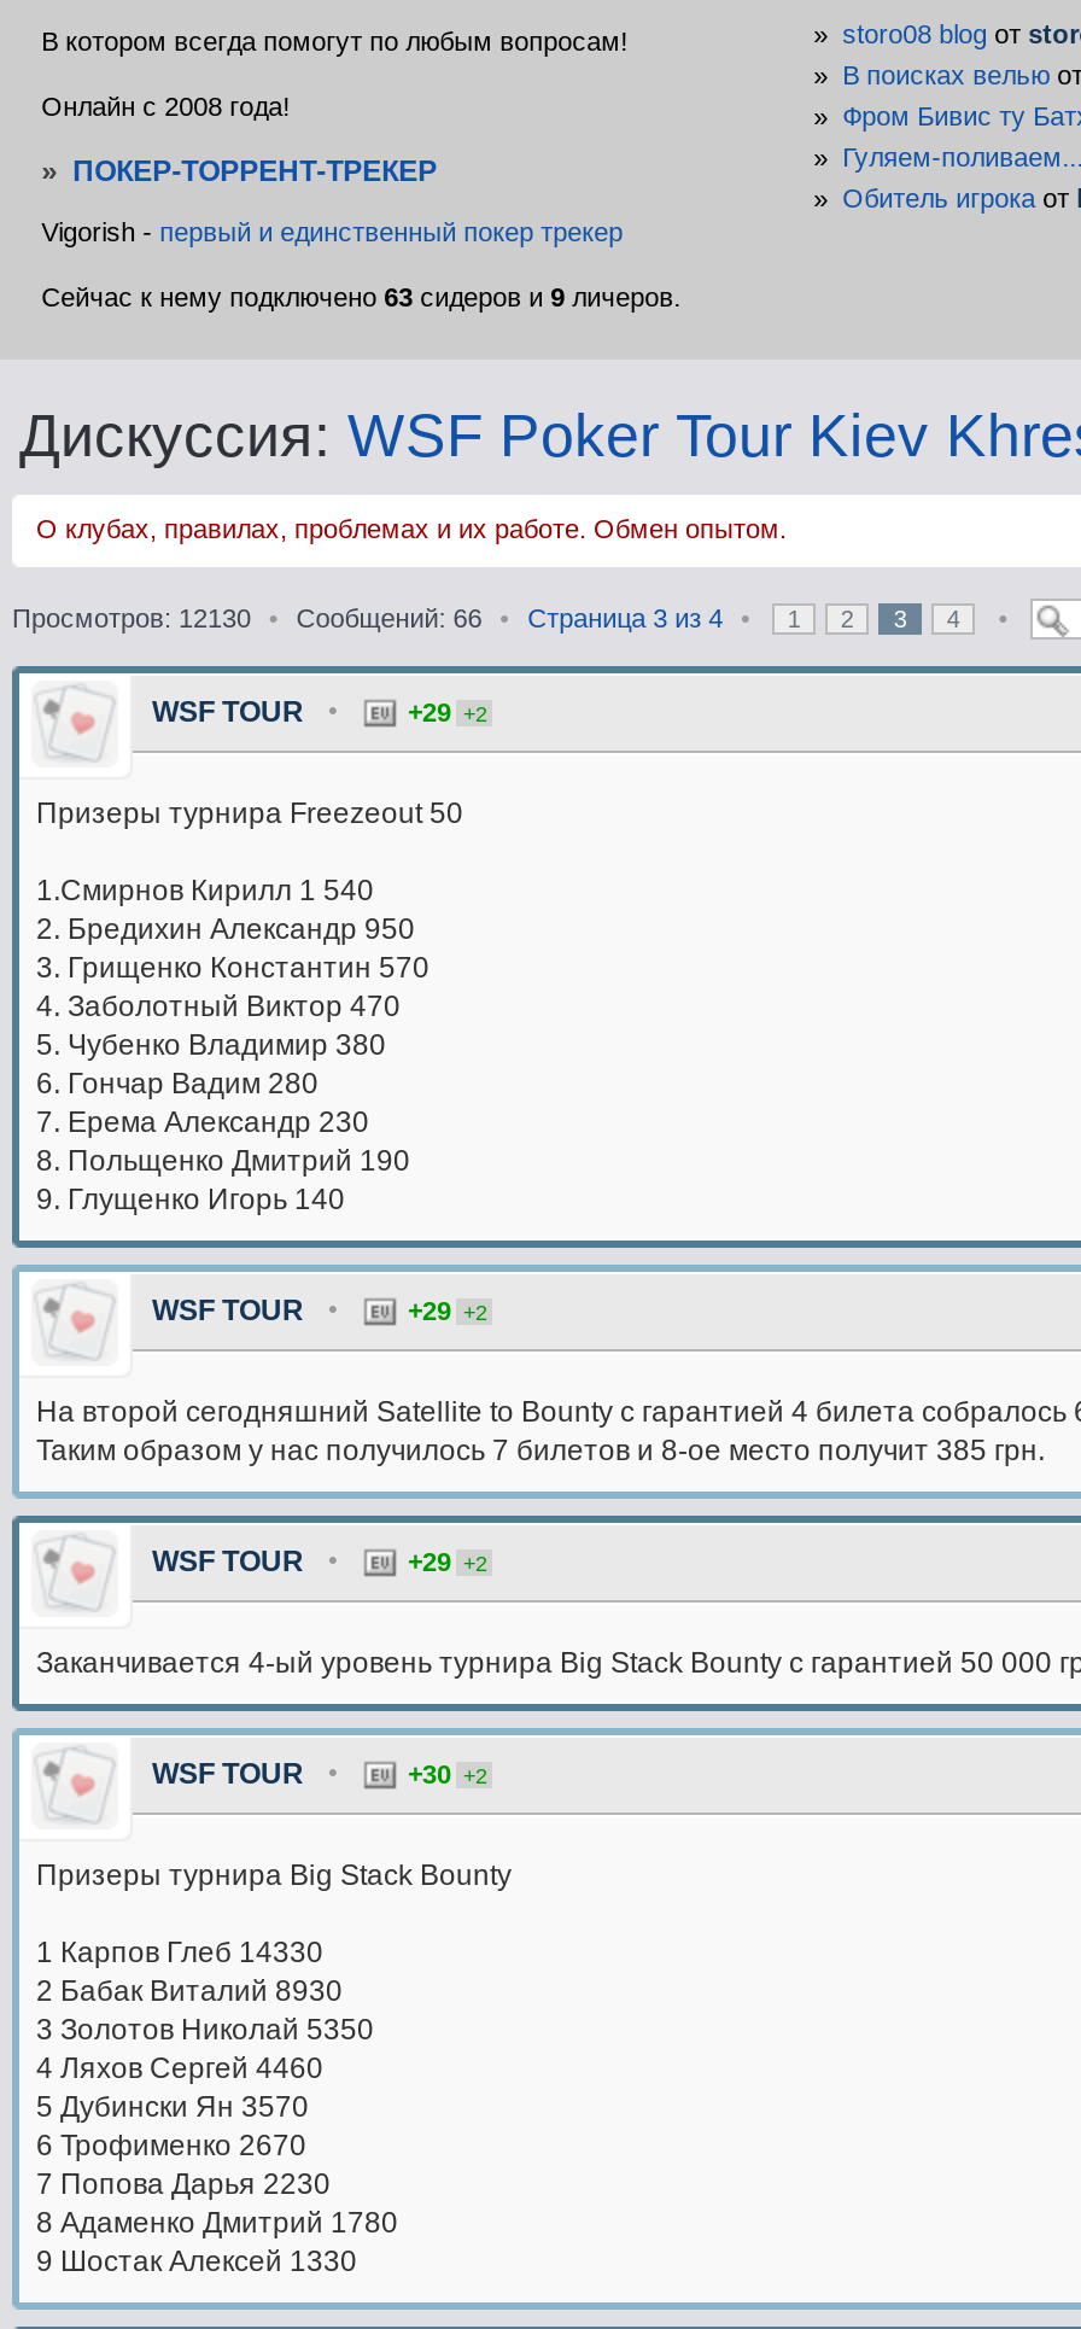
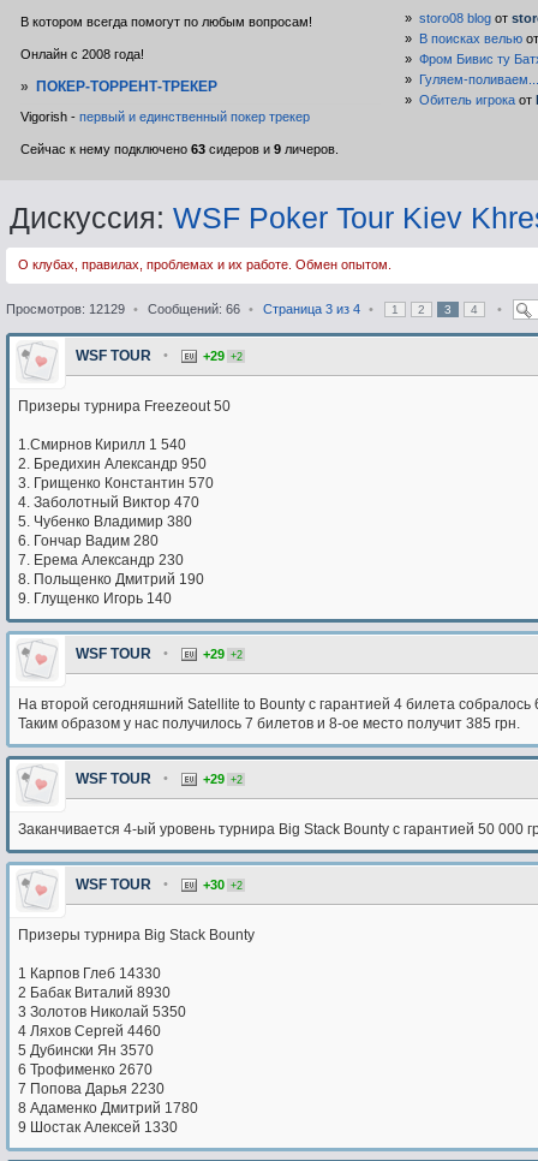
- Просмотров: 12130 • Сообщений: 66 •
+ Просмотров: 12129 • Сообщений: 66 •
